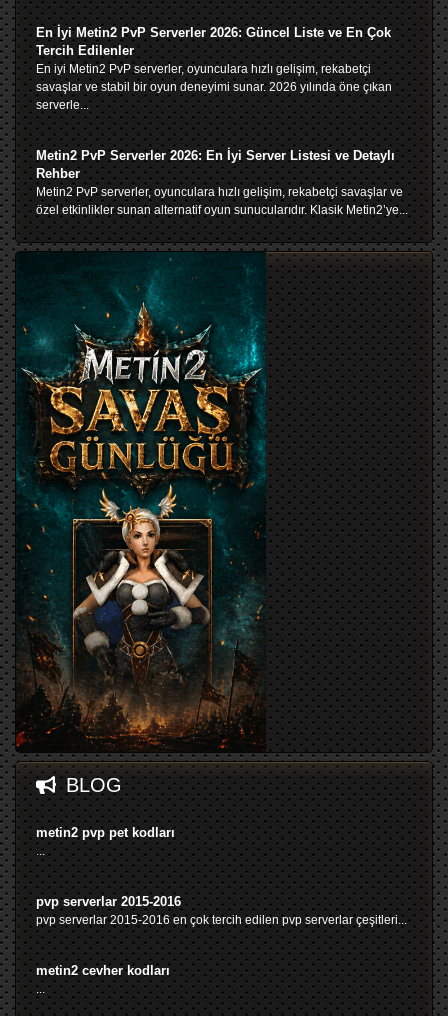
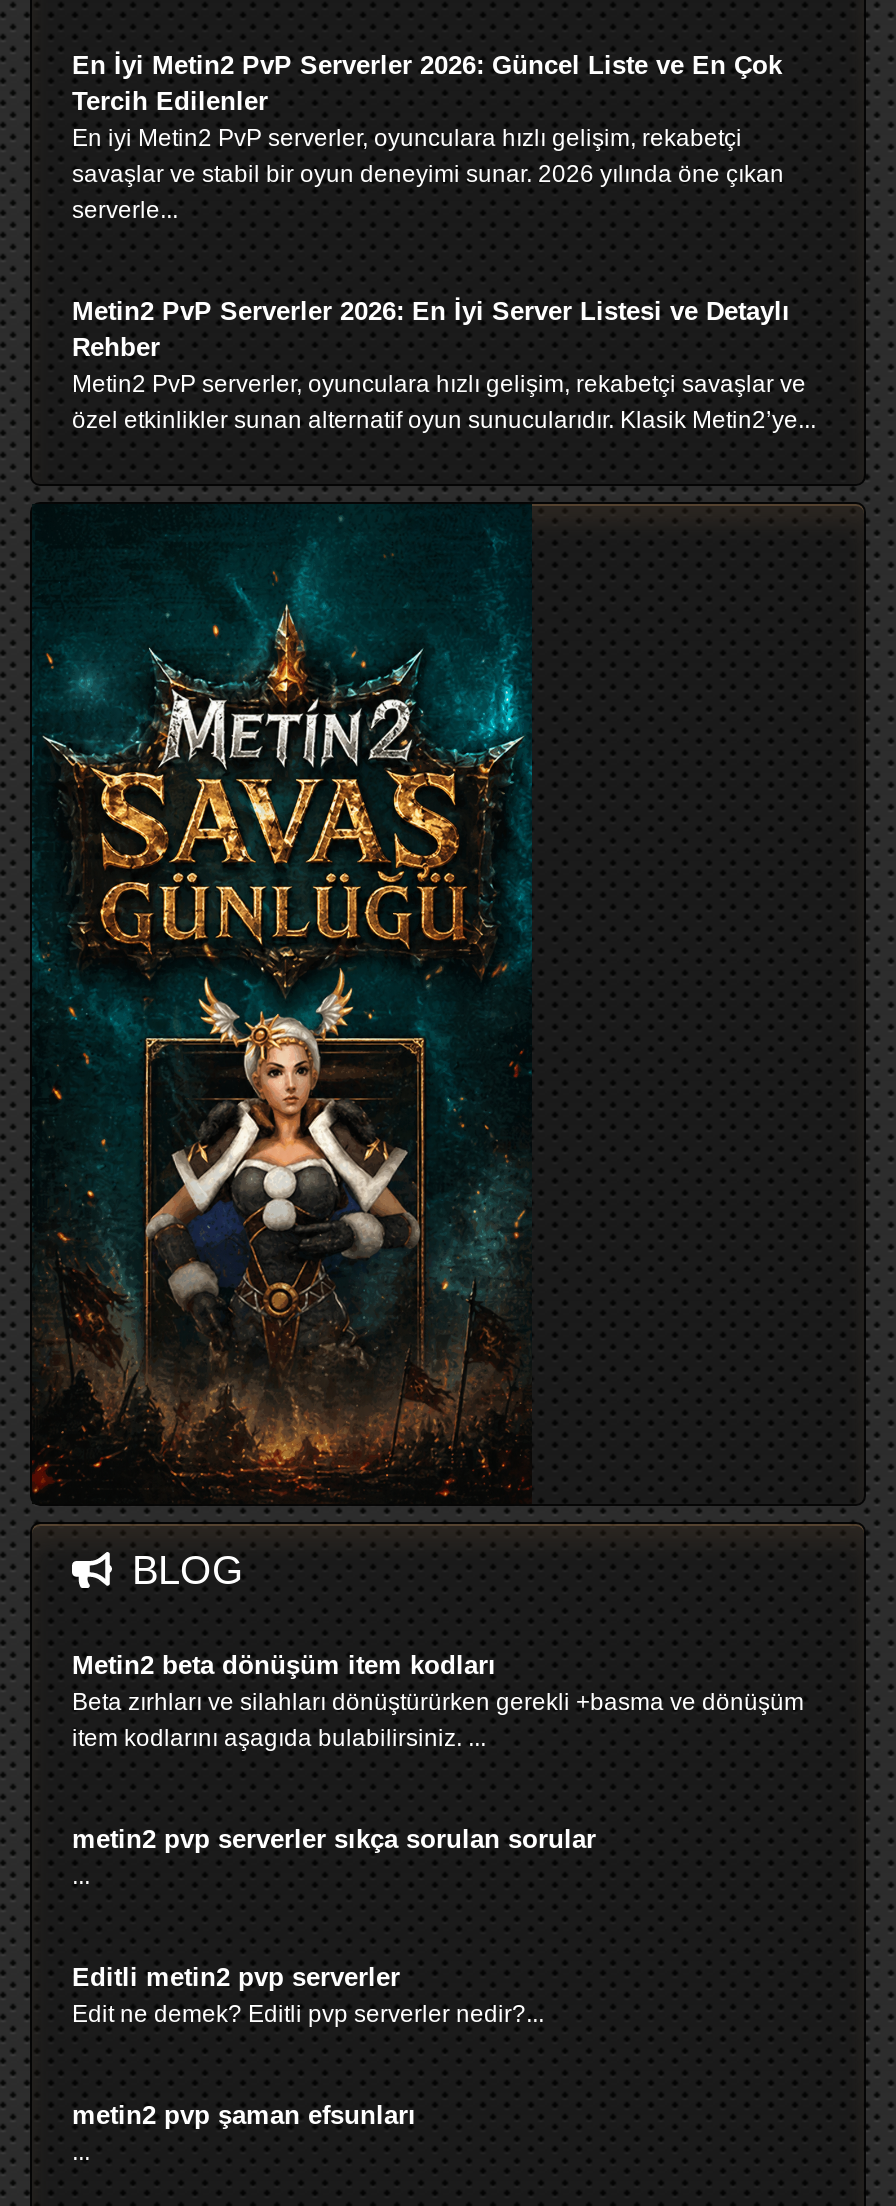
- metin2 pvp pet kodları
+ Metin2 beta dönüşüm item kodları
+ Beta zırhları ve silahları dönüştürürken gerekli +basma ve dönüşüm
+ item kodlarını aşagıda bulabilirsiniz. ...
+ metin2 pvp serverler sıkça sorulan sorular

- pvp serverlar 2015-2016
- pvp serverlar 2015-2016 en çok tercih edilen pvp serverlar çeşitleri...
+ Editli metin2 pvp serverler
+ Edit ne demek? Editli pvp serverler nedir?...

- metin2 cevher kodları
+ metin2 pvp şaman efsunları
